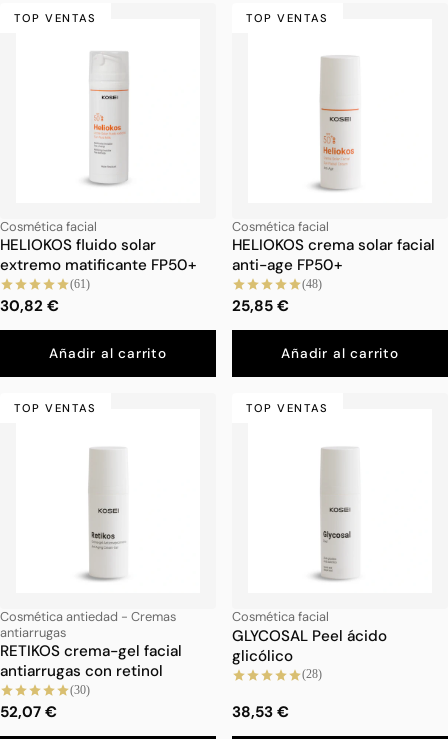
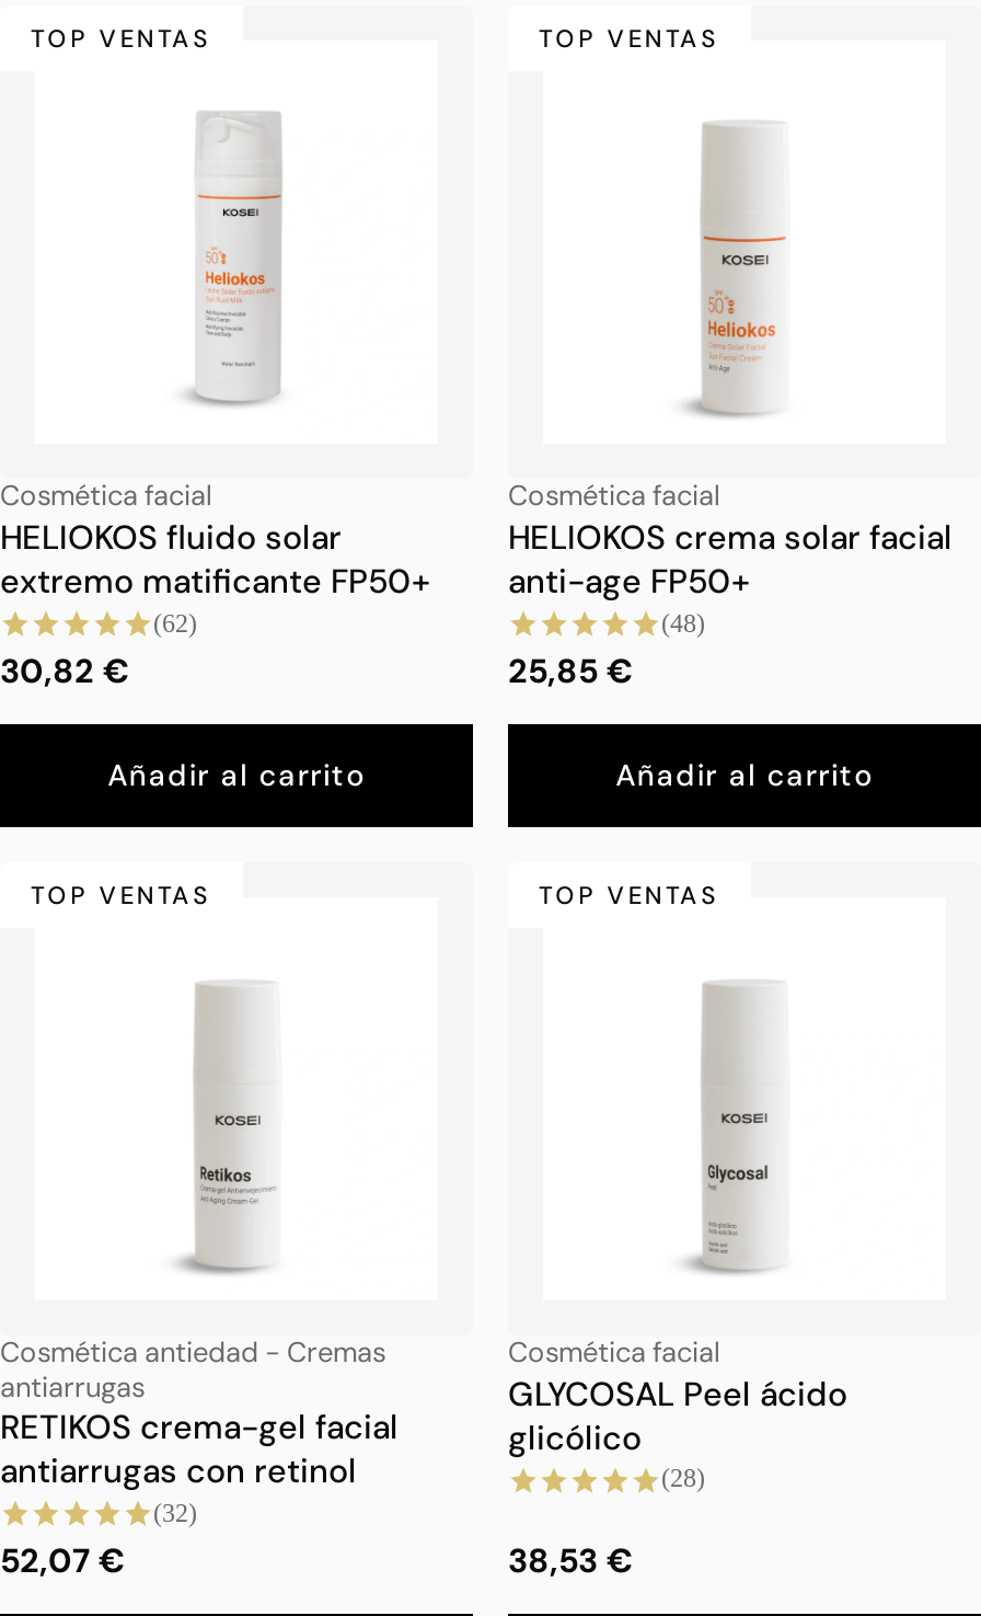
- (61)
+ (62)

- (30)
+ (32)
